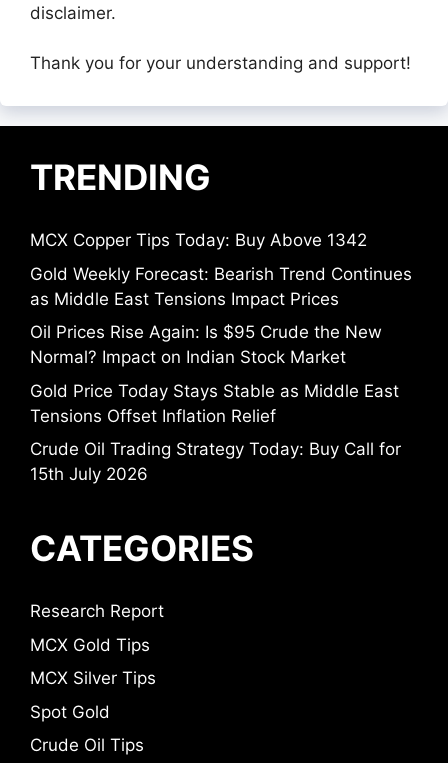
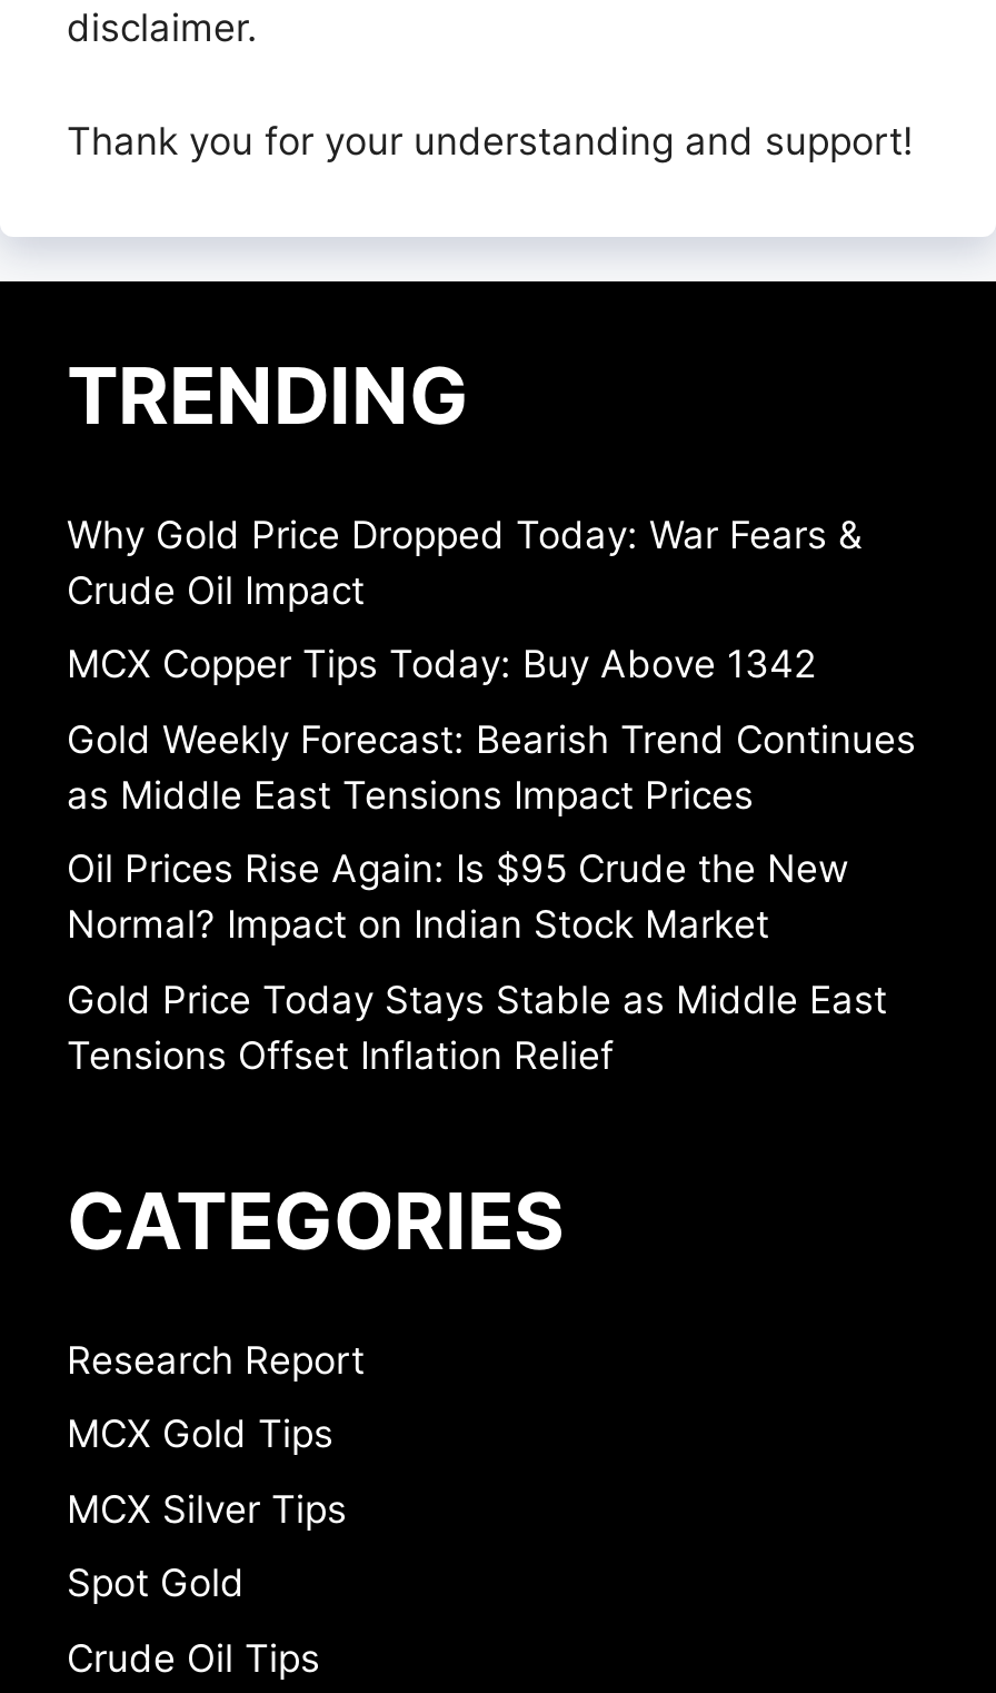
+ Why Gold Price Dropped Today: War Fears &
+ Crude Oil Impact

moved down: MCX Copper Tips Today: Buy Above 1342 | Gold Weekly Forecast: Bearish Trend Continues | as Middle East Tensions Impact Prices | Oil Prices Rise Again: Is $95 Crude the New | Normal? Impact on Indian Stock Market | Gold Price Today Stays Stable as Middle East | Tensions Offset Inflation Relief

- Crude Oil Trading Strategy Today: Buy Call for
- 15th July 2026
